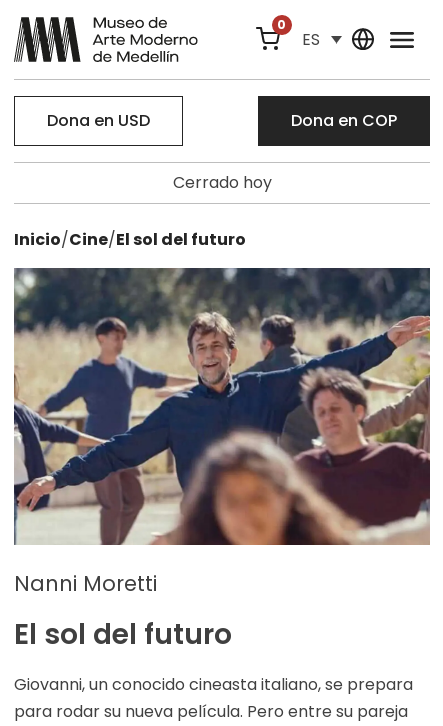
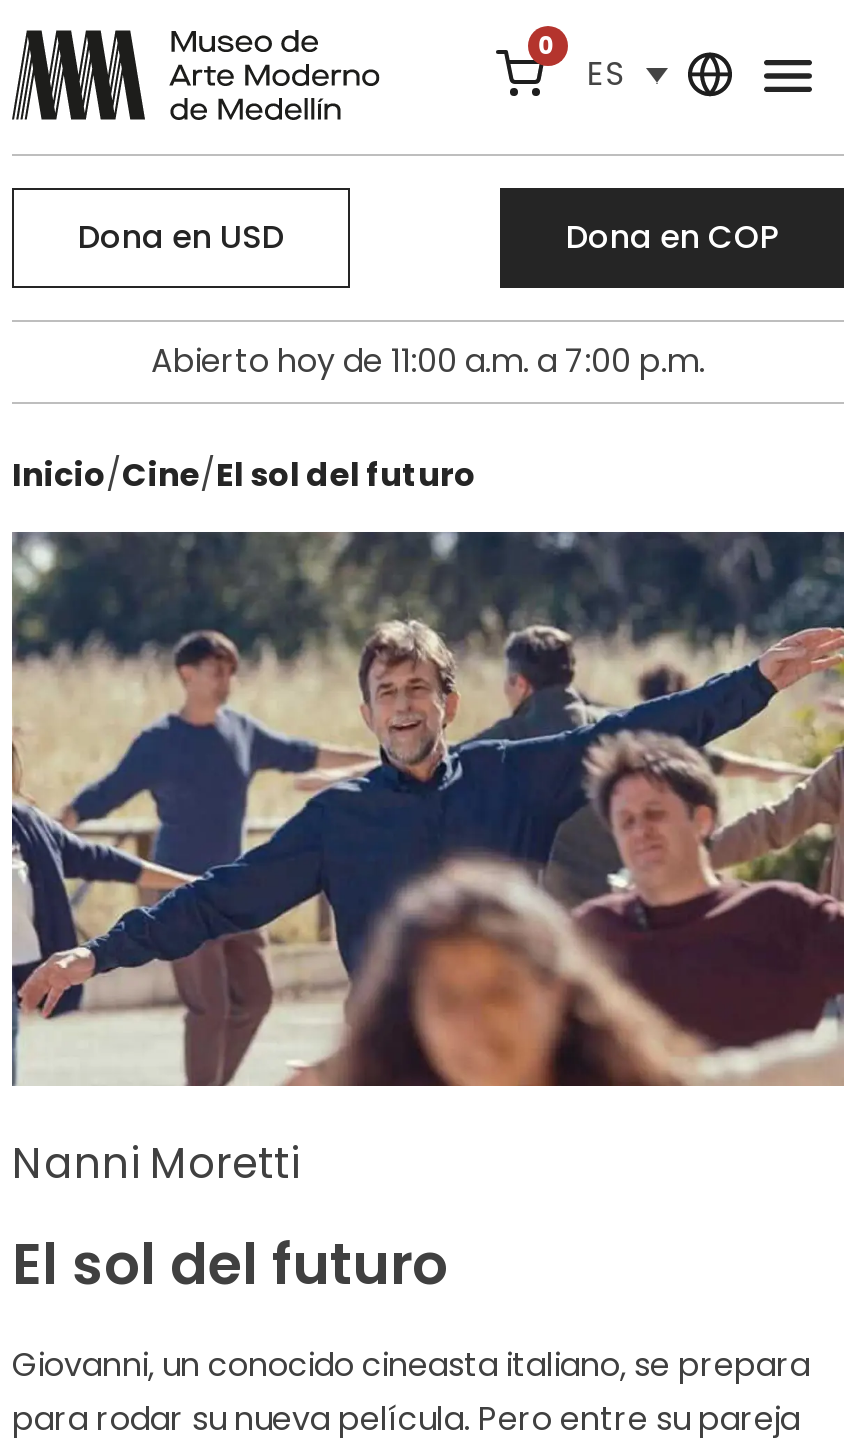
- Cerrado hoy
+ Abierto hoy de 11:00 a.m. a 7:00 p.m.
